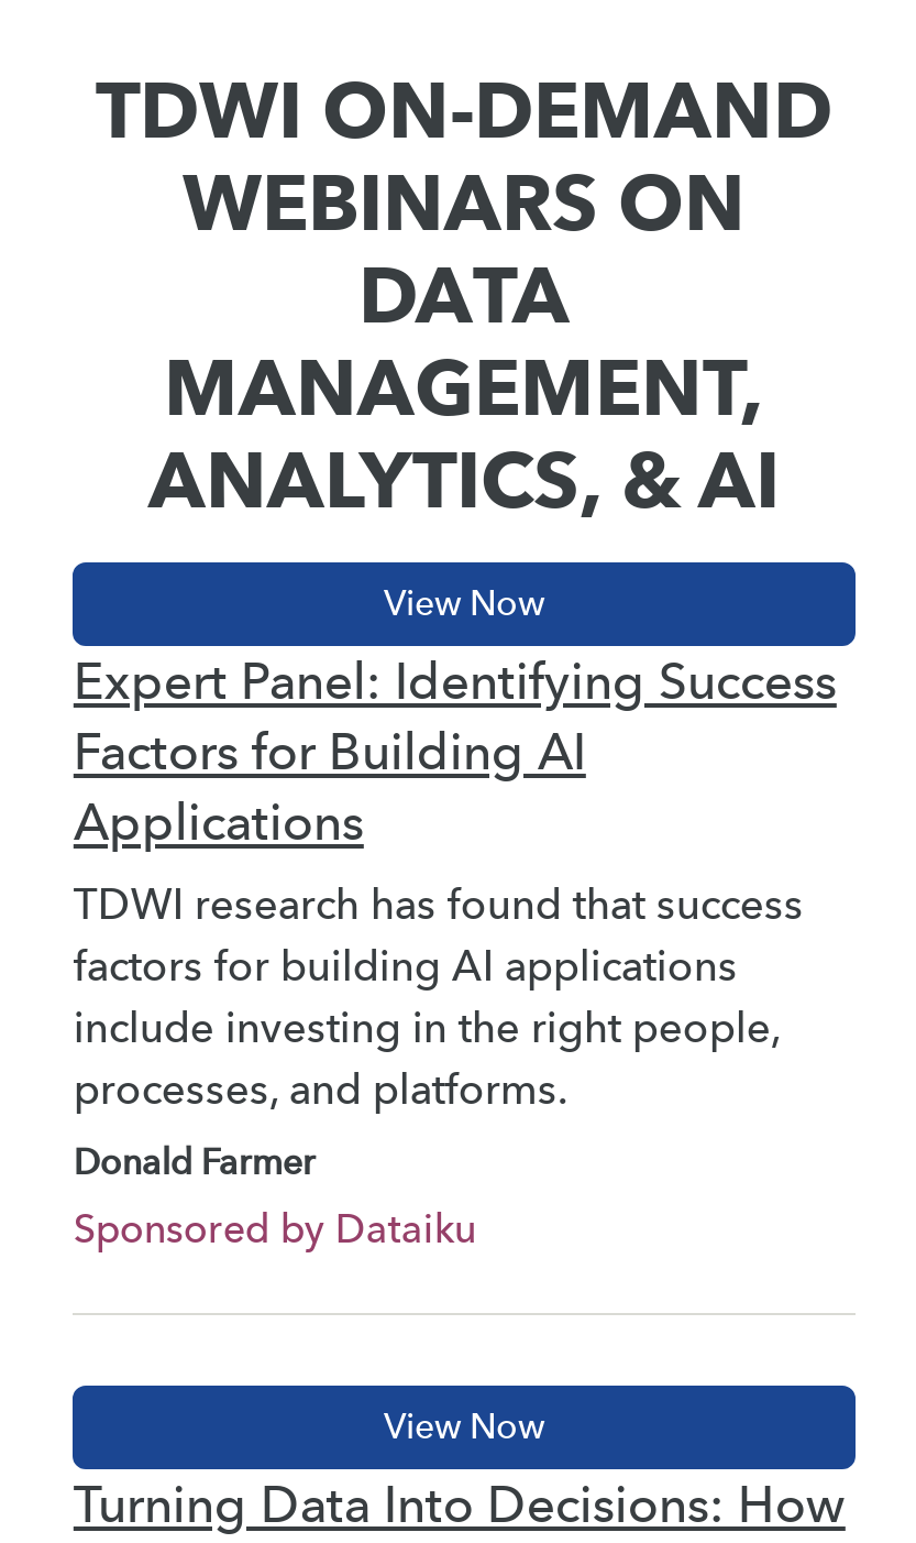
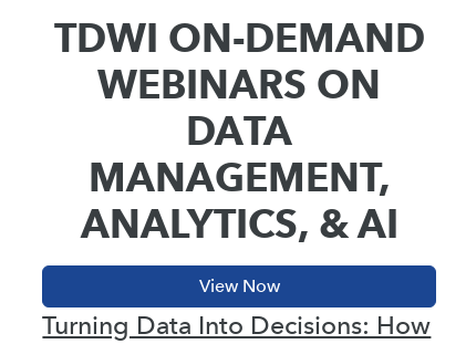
- Expert Panel: Identifying Success
- Factors for Building AI
- Applications
- TDWI research has found that success
- factors for building AI applications
- include investing in the right people,
- processes, and platforms.
- Donald Farmer
- Sponsored by Dataiku
